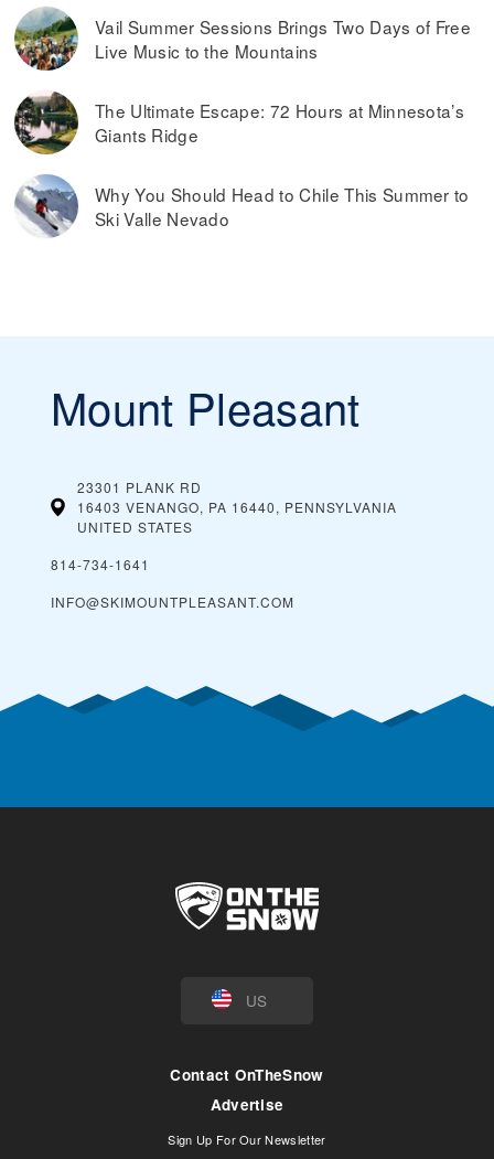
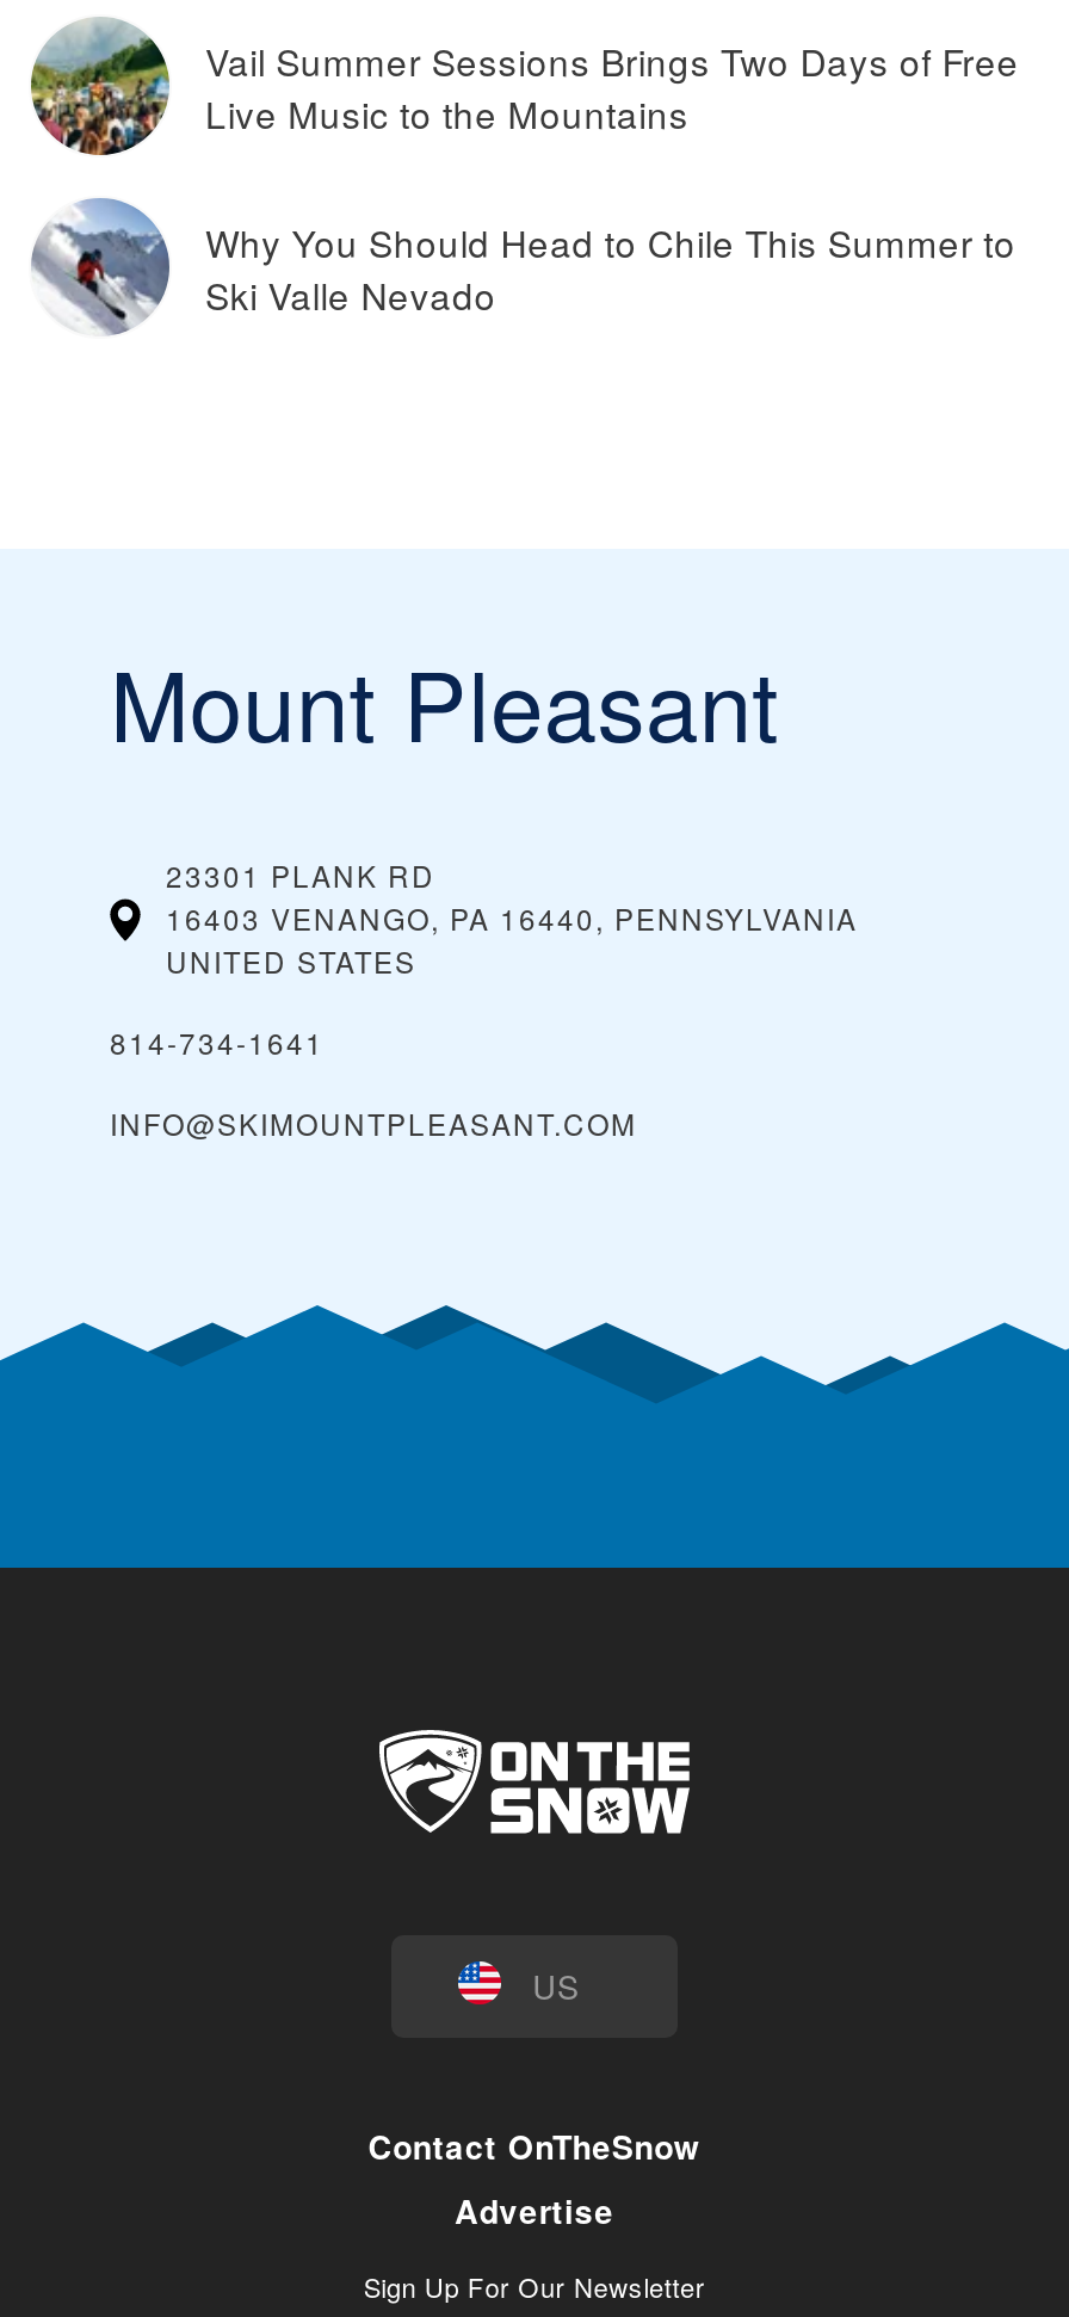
- [image]
- The Ultimate Escape: 72 Hours at Minnesota’s
- Giants Ridge
